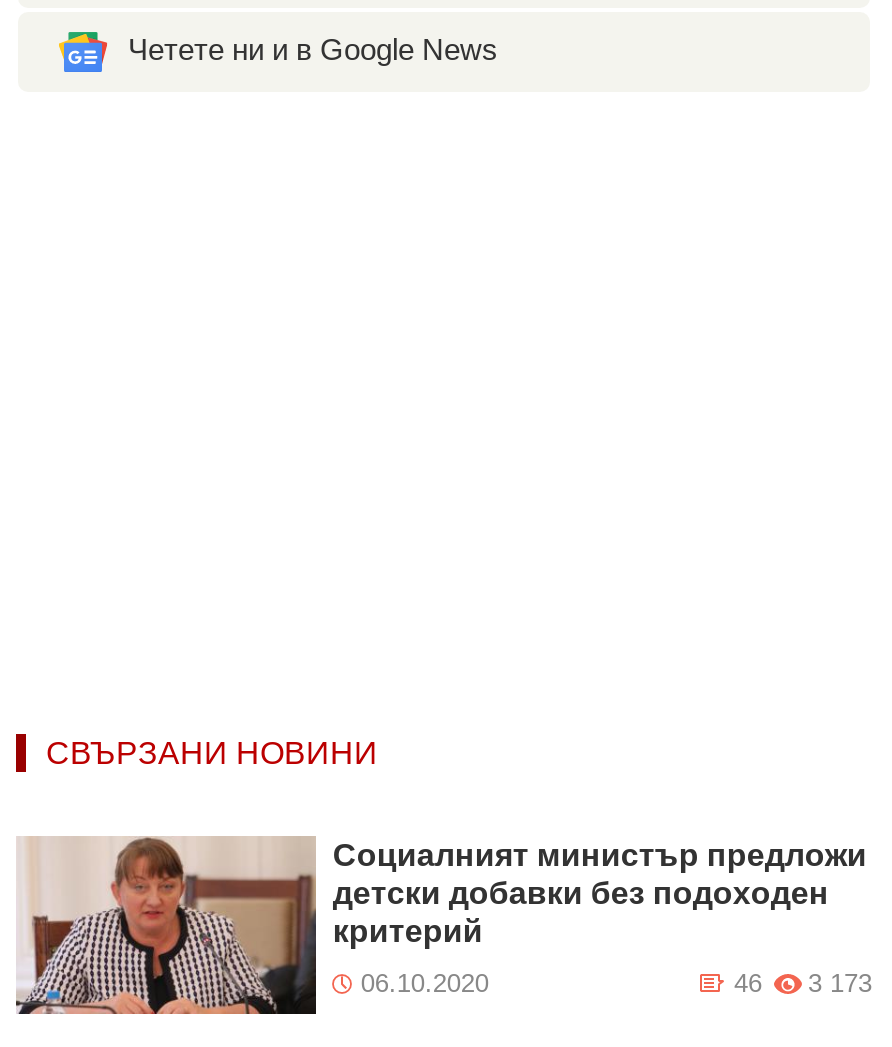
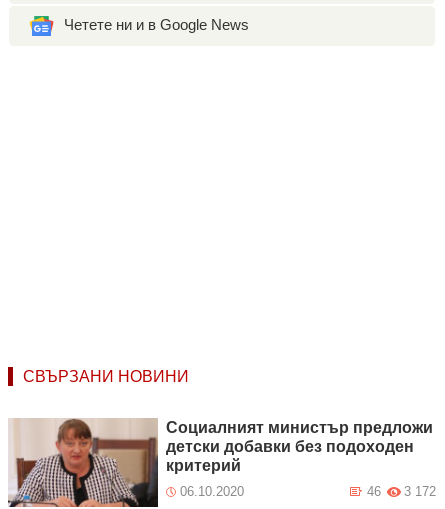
- 46 3 173
+ 46 3 172
